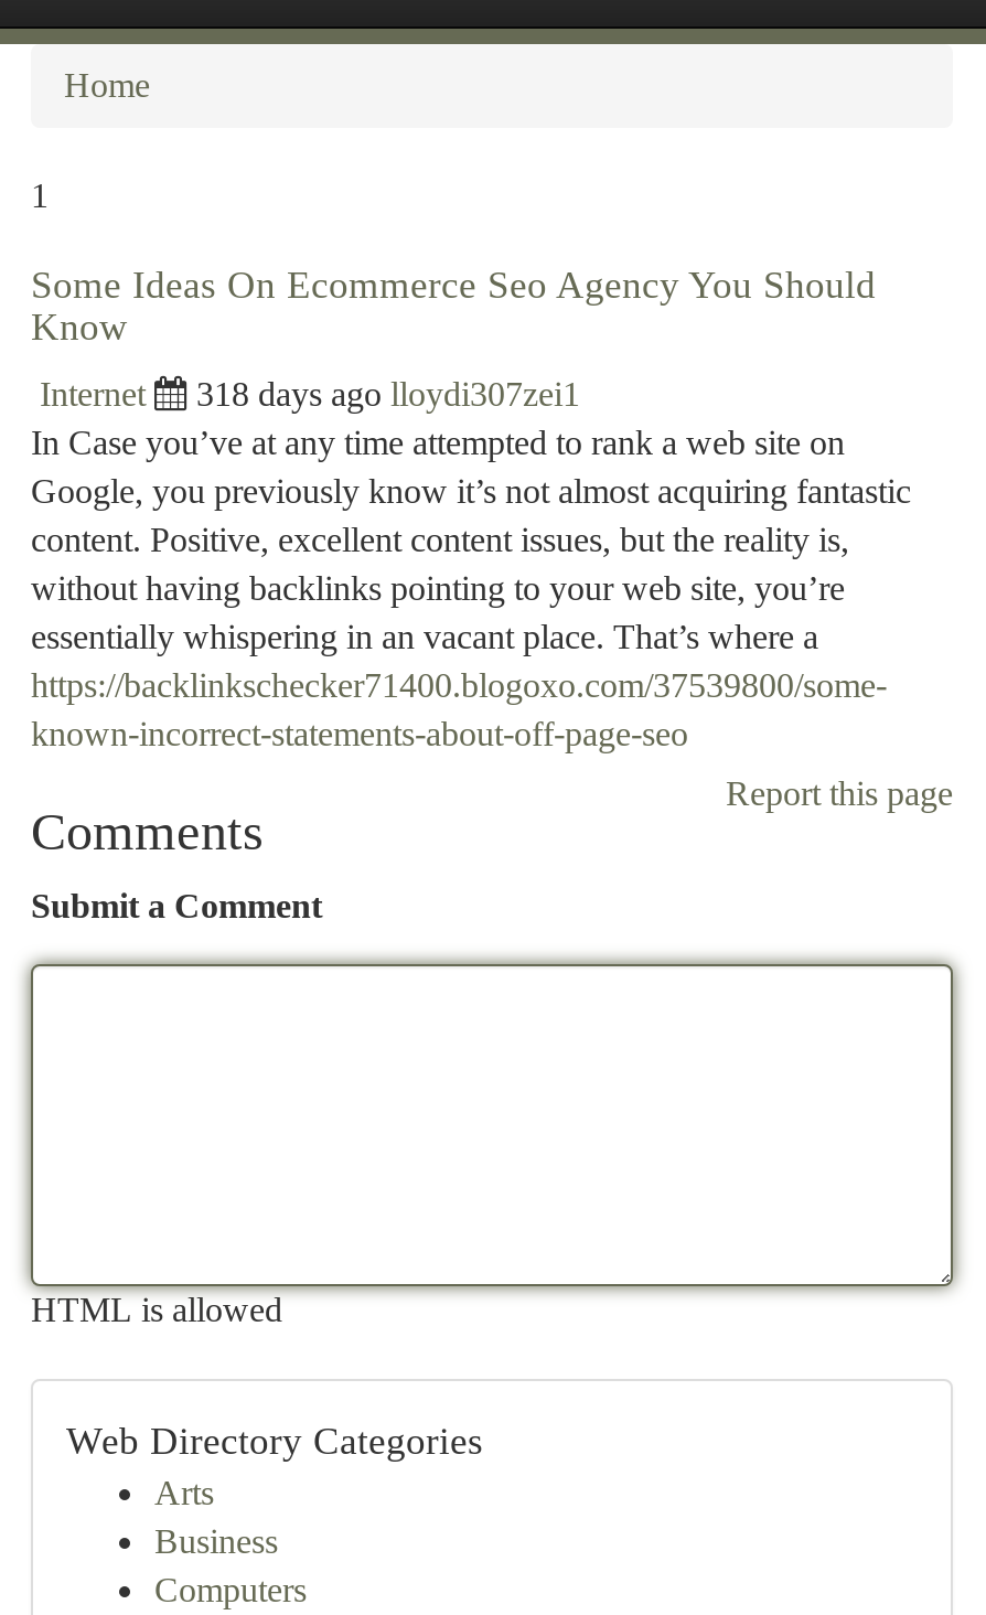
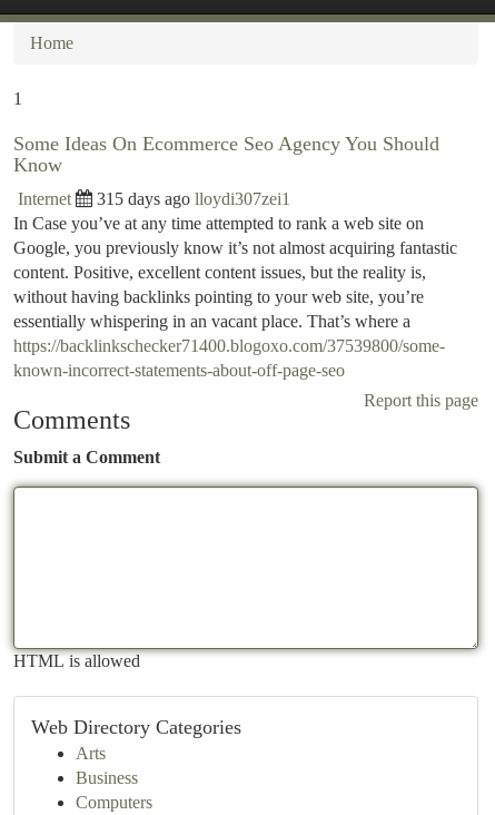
- 318 days ago lloydi307zei1
+ 315 days ago lloydi307zei1
